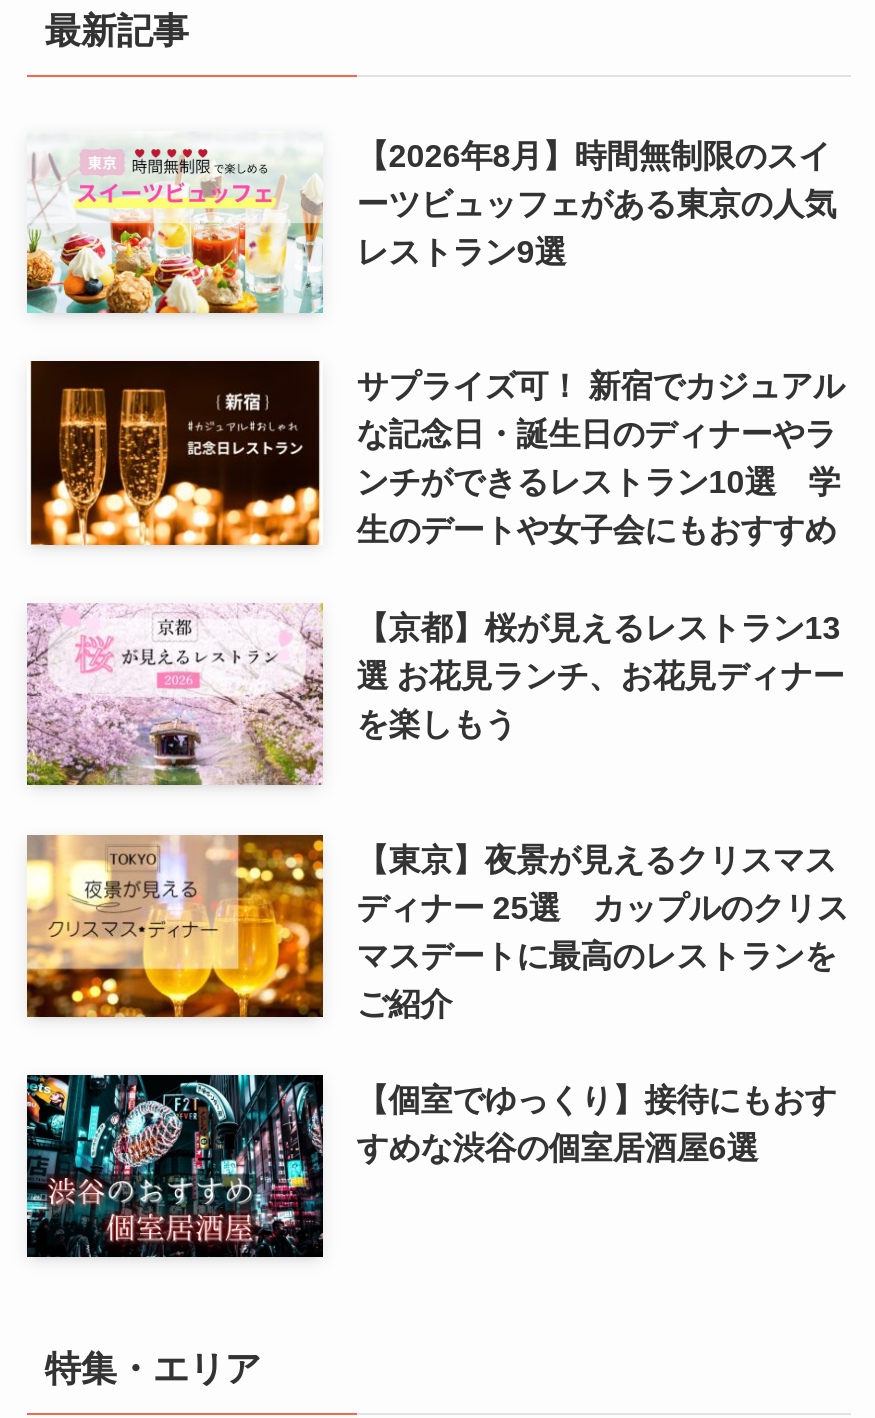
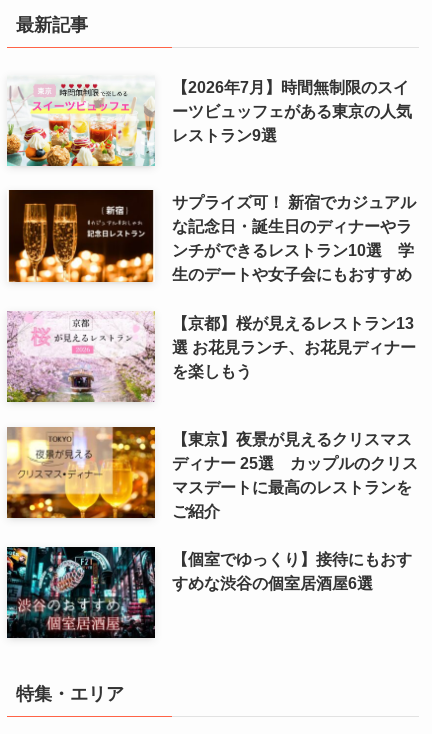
- 【2026年8月】時間無制限のスイ
+ 【2026年7月】時間無制限のスイ
